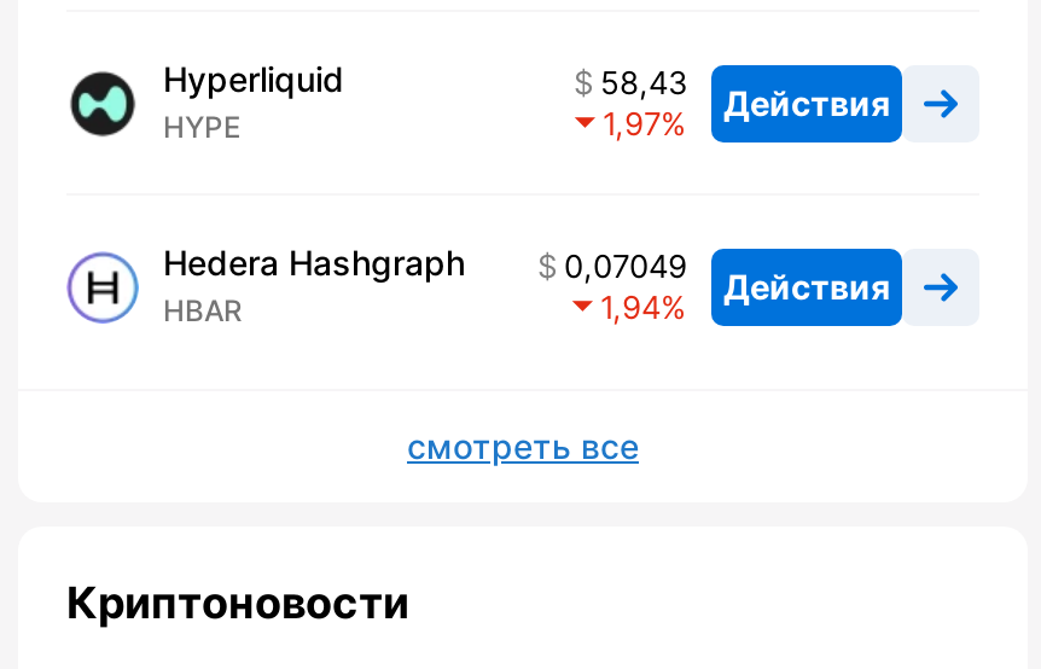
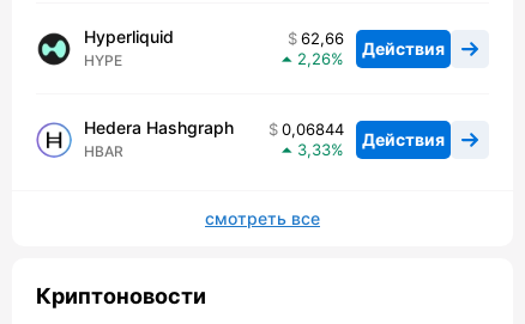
- 58,43 Действия
+ 62,66 Действия

- 1,97
+ 2,26

- 0,07049 Действия
+ 0,06844 Действия

- 1,94
+ 3,33
